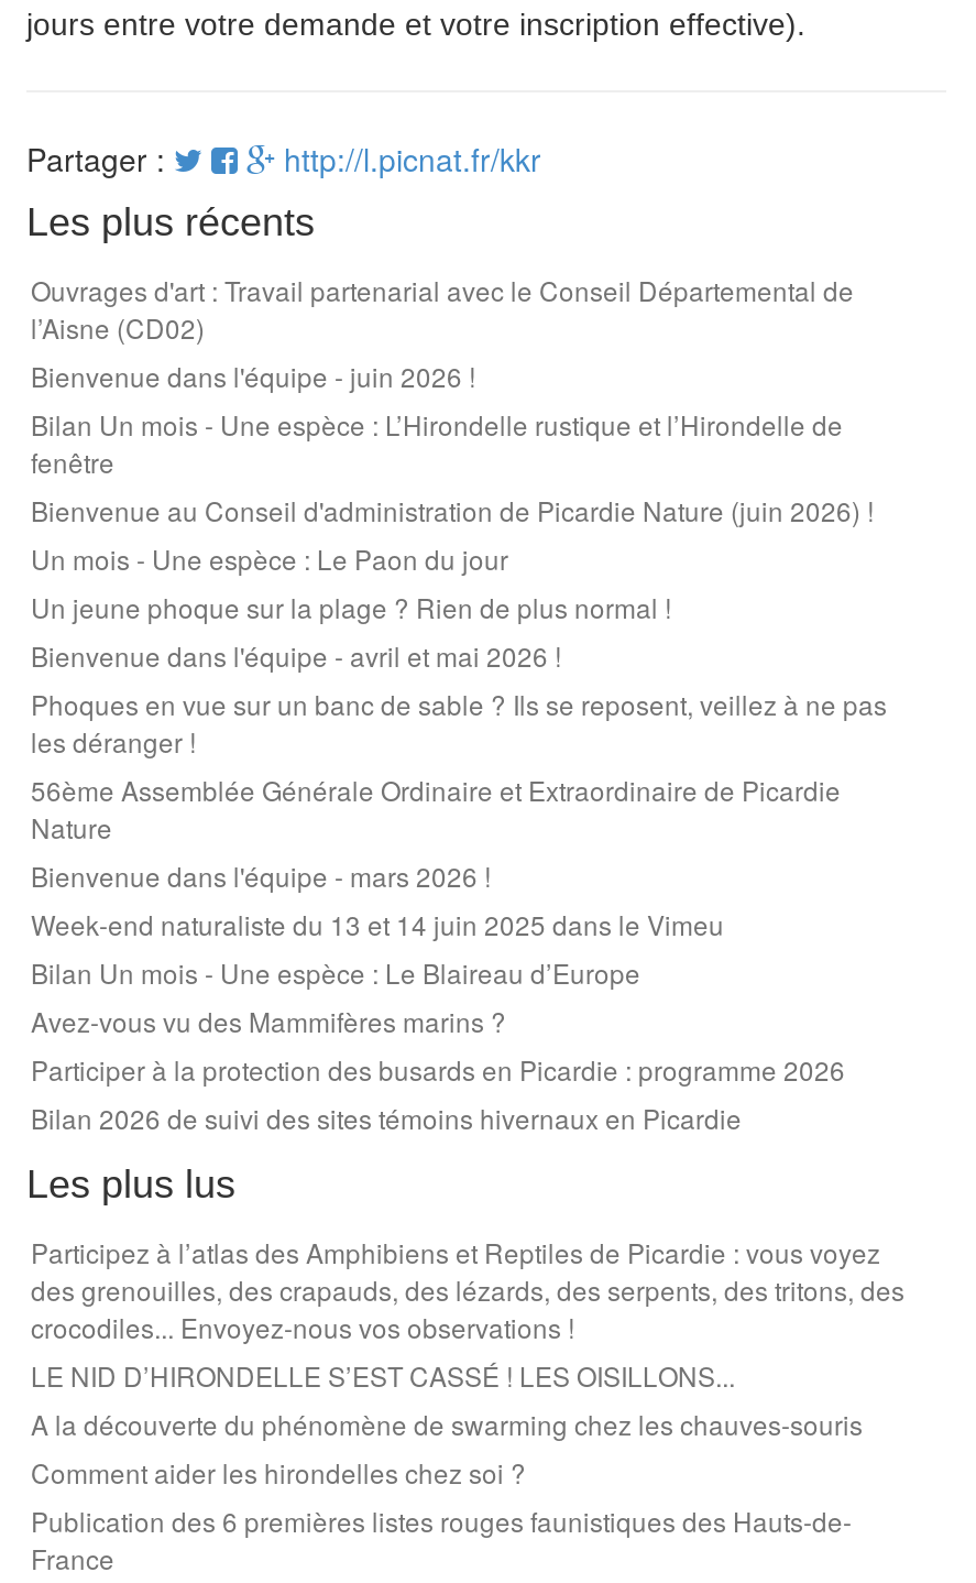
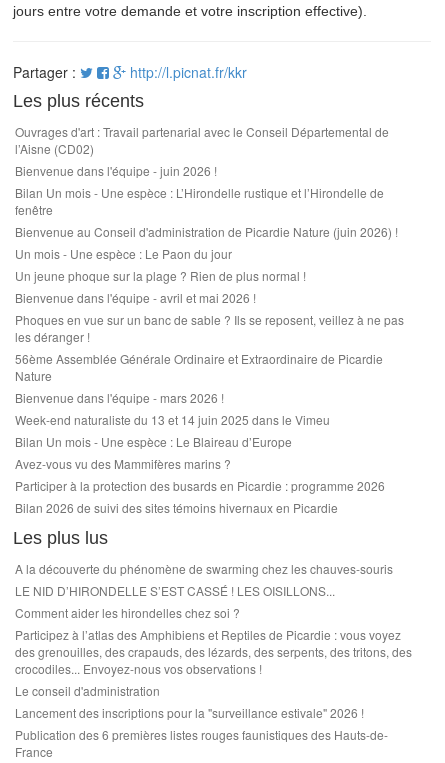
moved down: Participez à l’atlas des Amphibiens et Reptiles de Picardie : vous voyez | des grenouilles, des crapauds, des lézards, des serpents, des tritons, des | crocodiles... Envoyez-nous vos observations !

moved up: A la découverte du phénomène de swarming chez les chauves-souris | LE NID D’HIRONDELLE S’EST CASSÉ ! LES OISILLONS... | Comment aider les hirondelles chez soi ?

+ Le conseil d'administration
+ Lancement des inscriptions pour la "surveillance estivale" 2026 !
